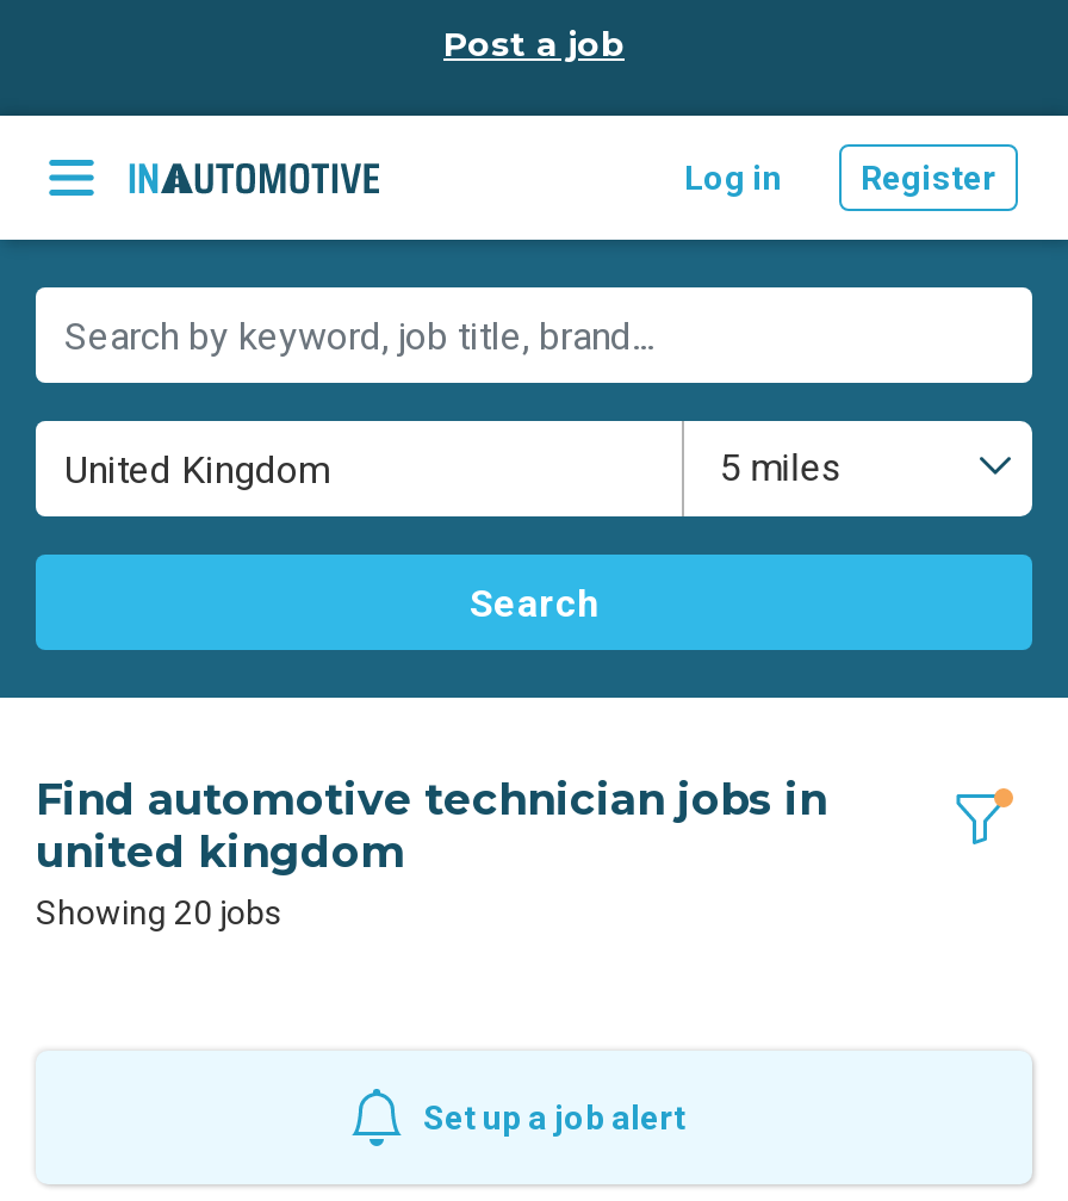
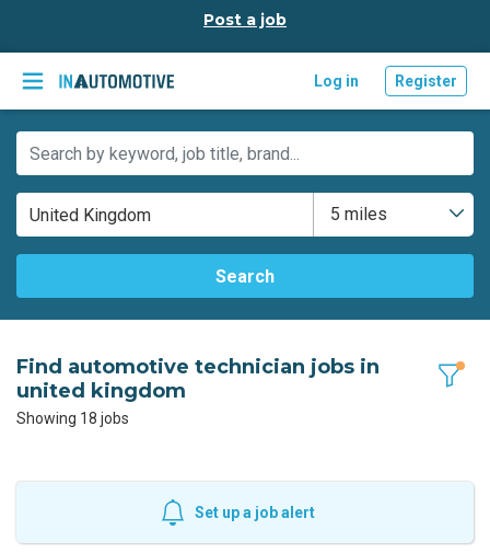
- Showing 20 jobs
+ Showing 18 jobs
